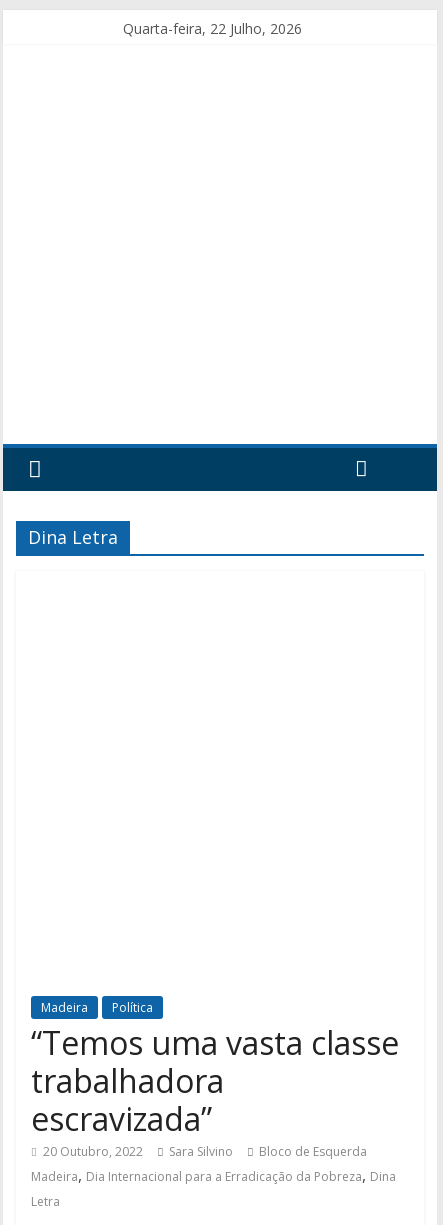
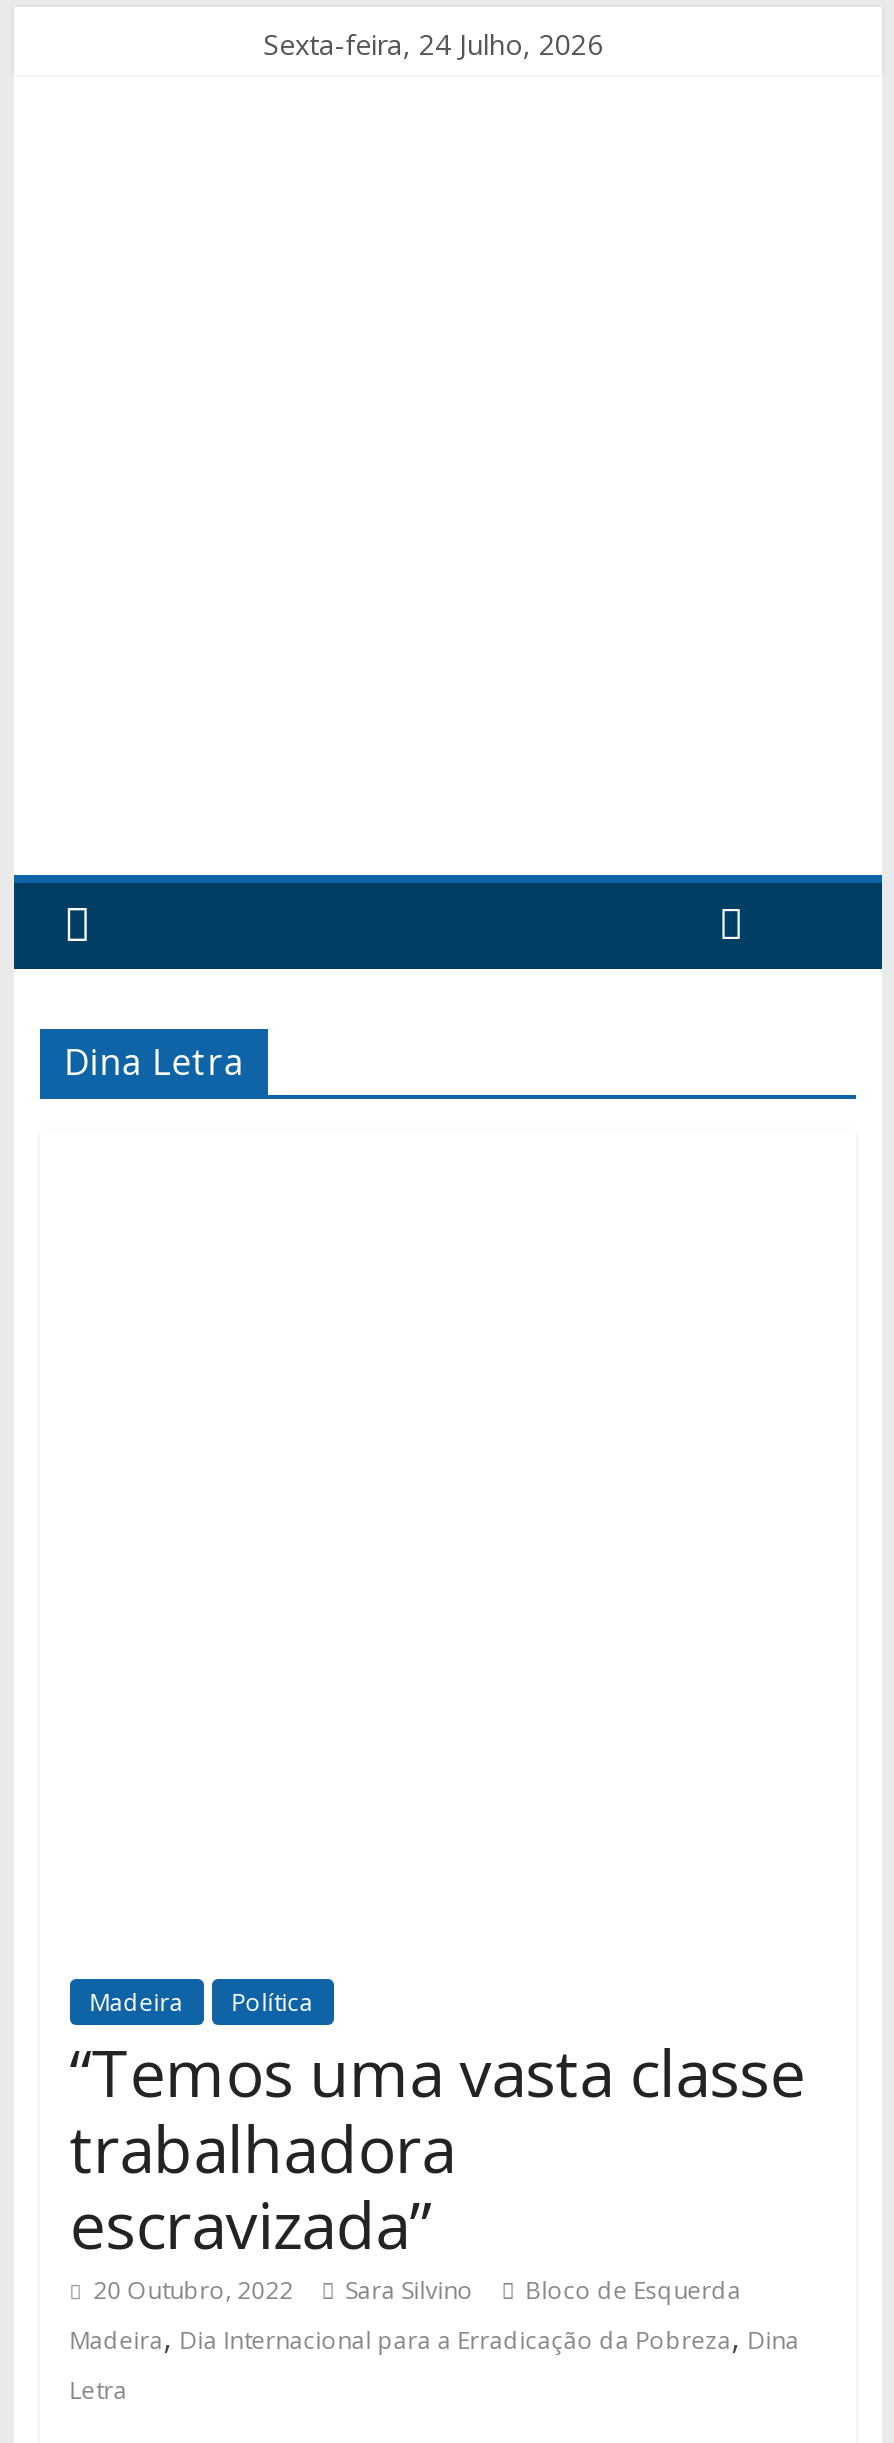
- Quarta-feira, 22 Julho, 2026
+ Sexta-feira, 24 Julho, 2026
